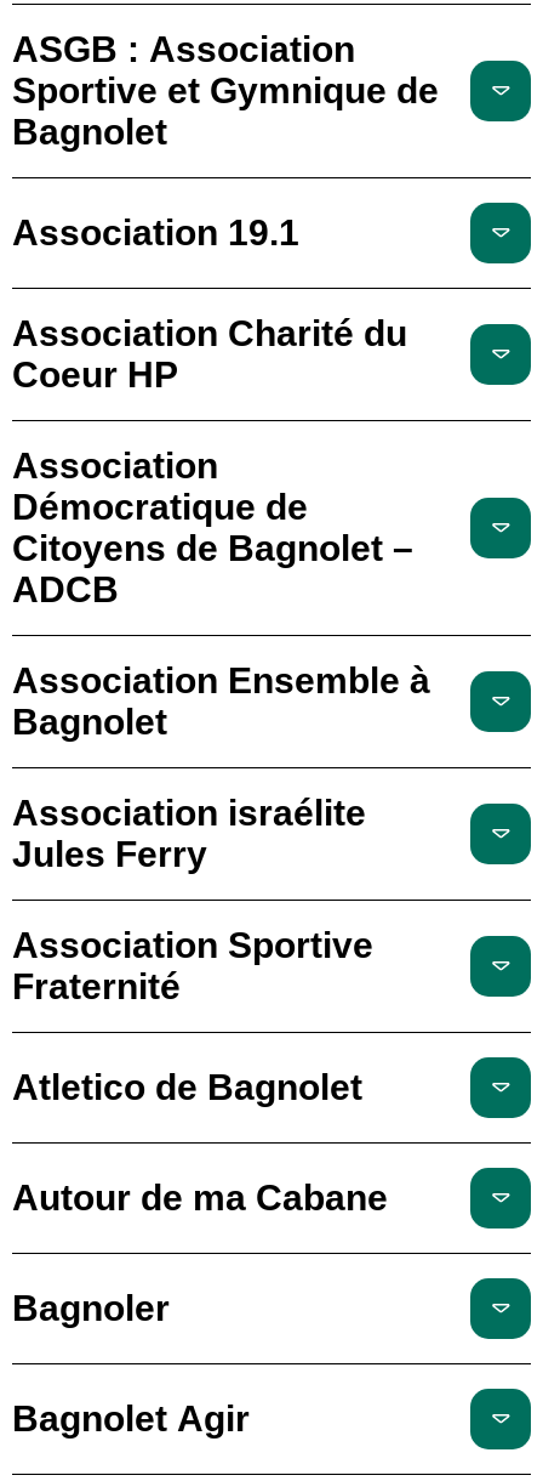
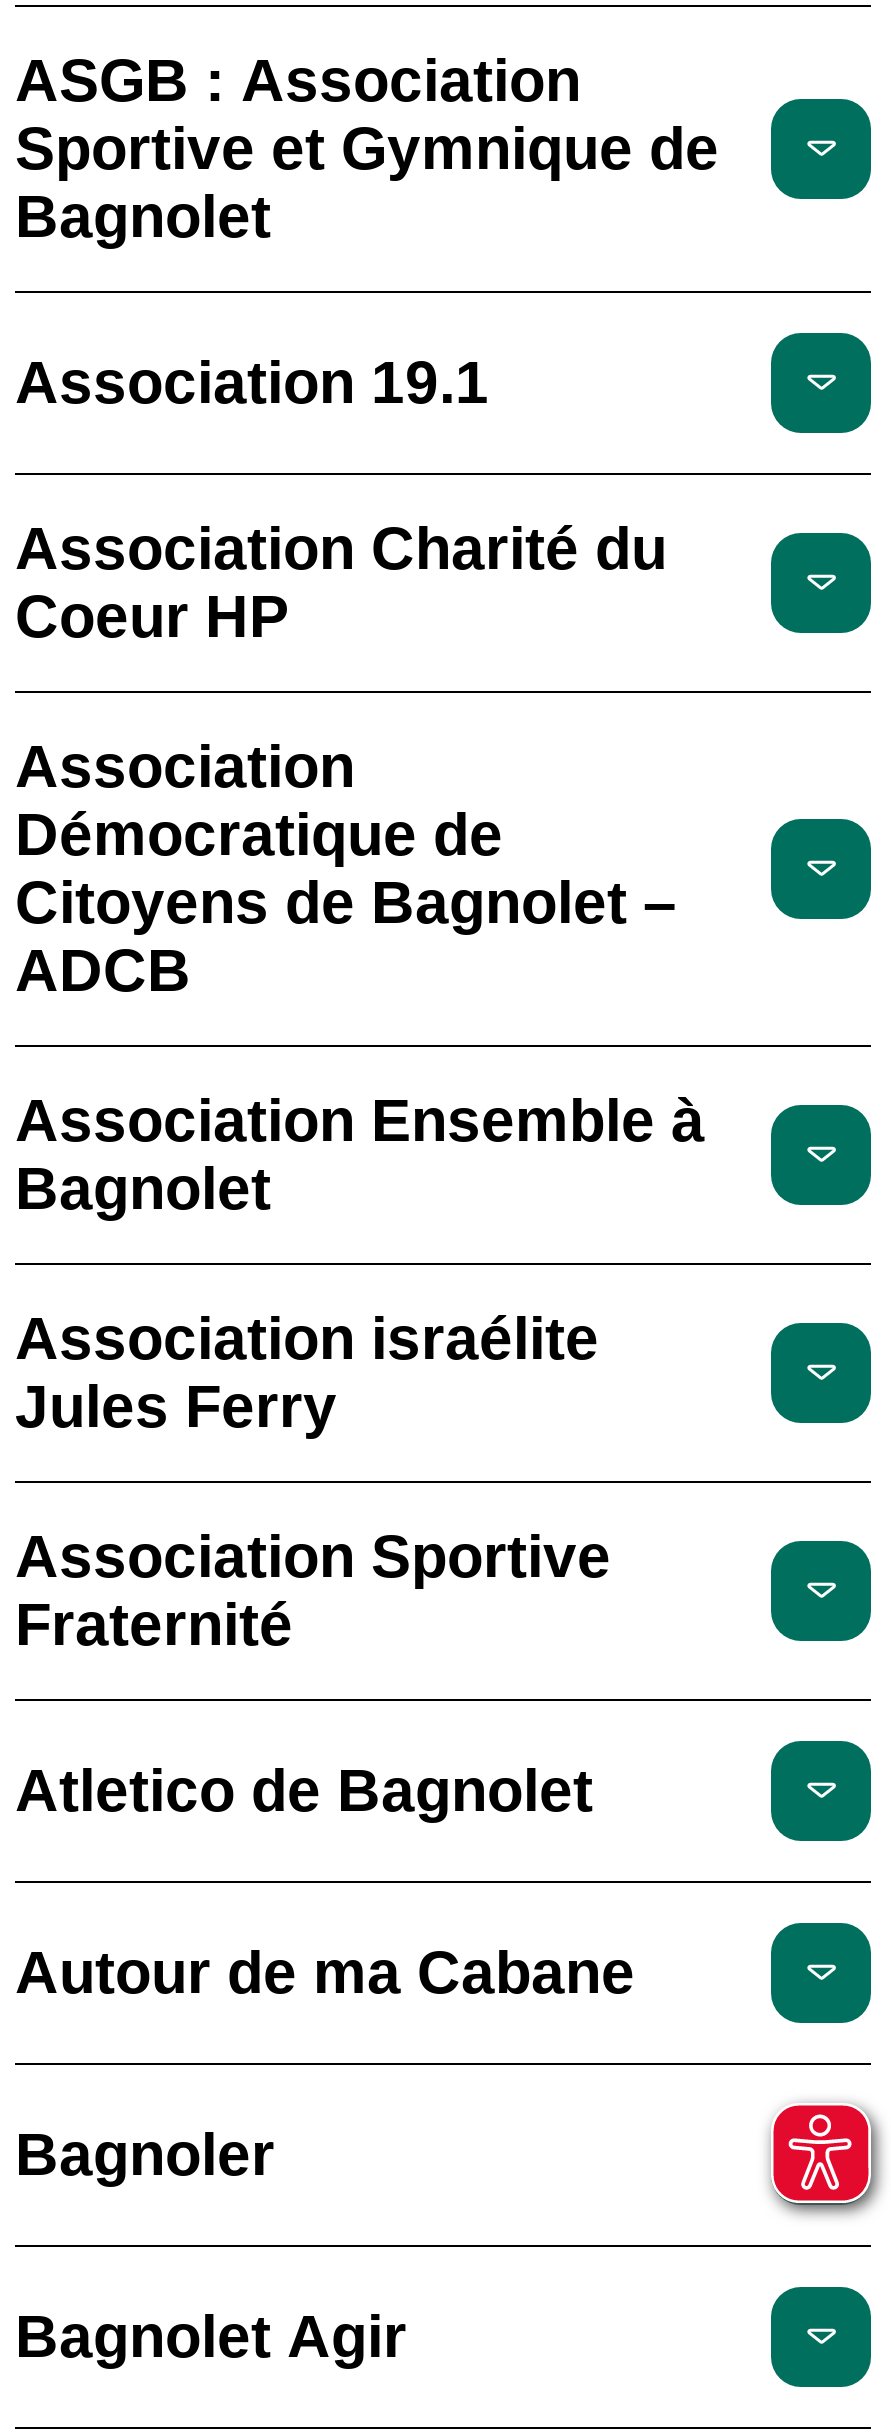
- [image]
+ [image]
